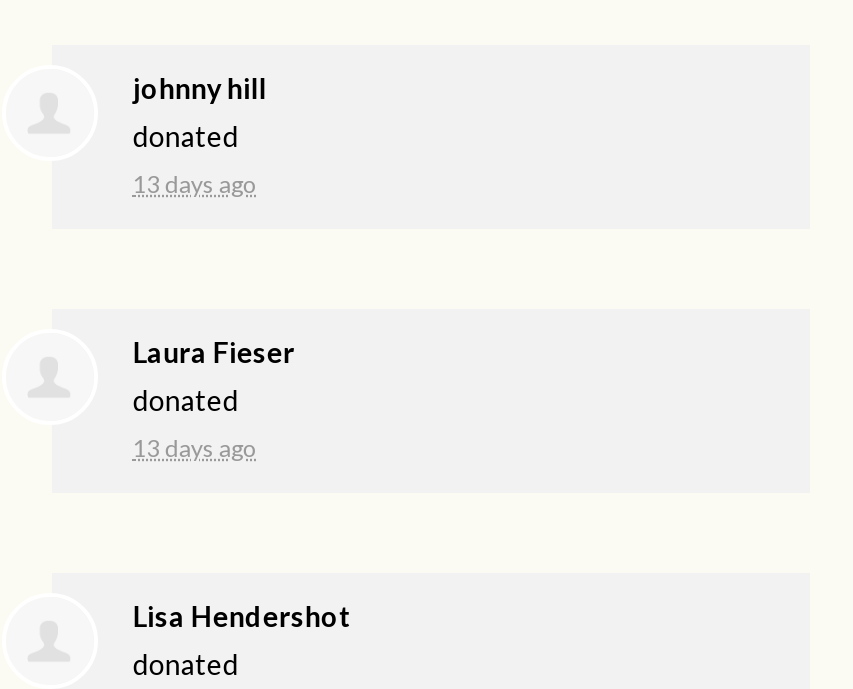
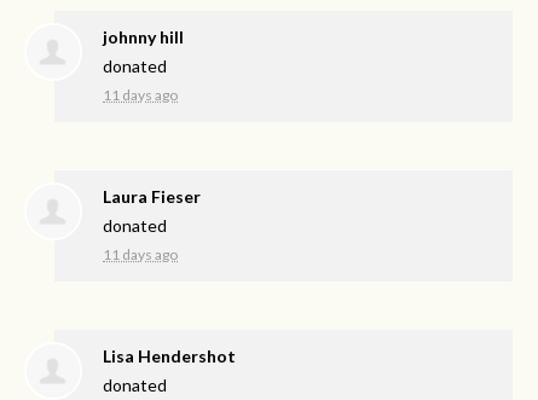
- 13 days ago
+ 11 days ago

- 13 days ago
+ 11 days ago
